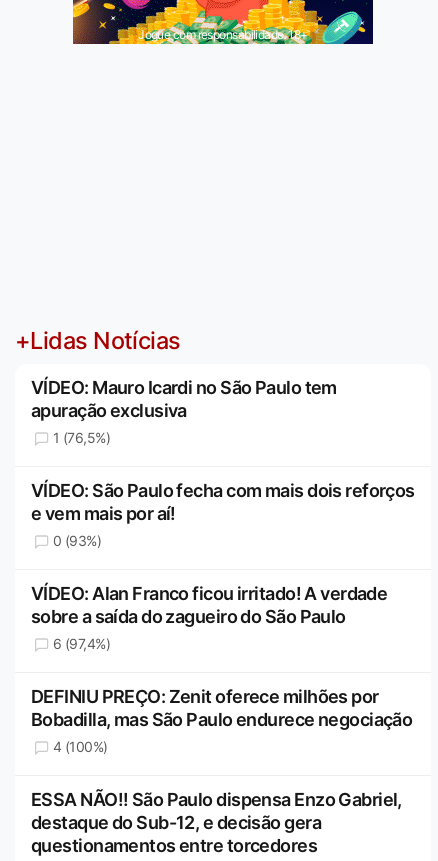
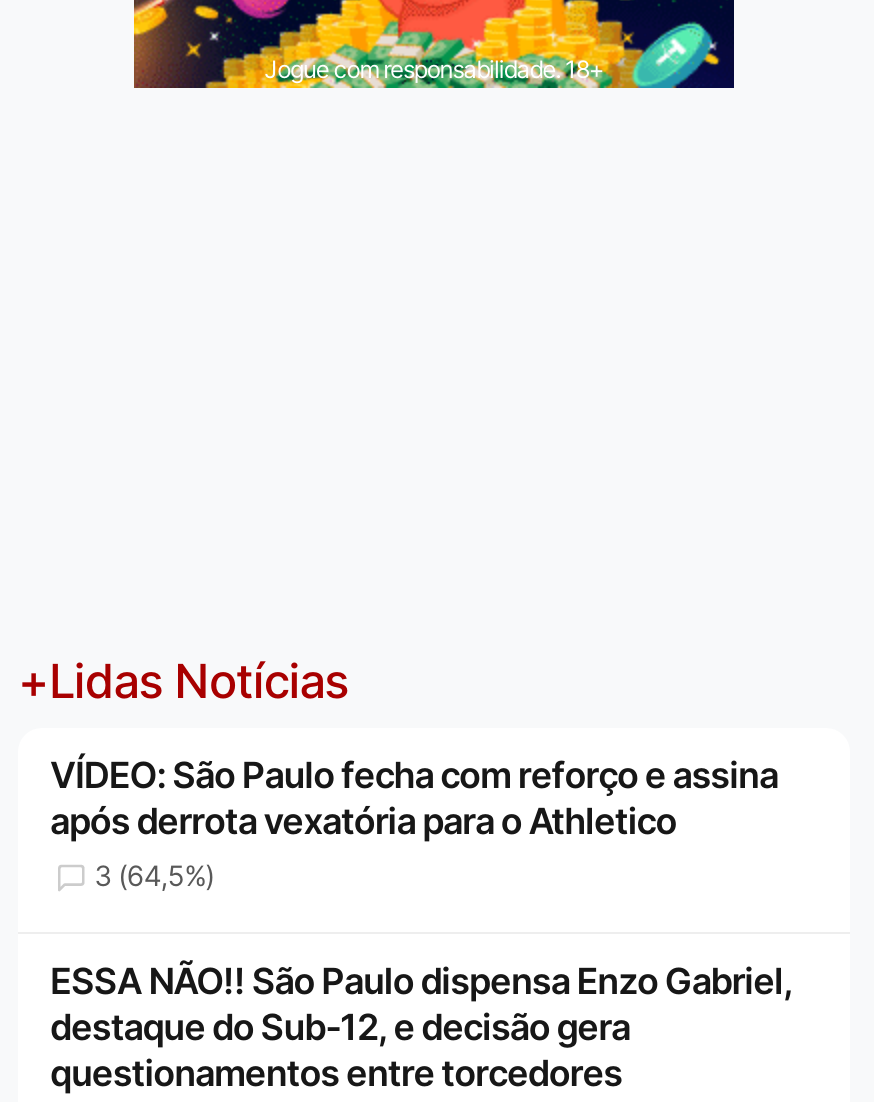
- VÍDEO: Mauro Icardi no São Paulo tem
- apuração exclusiva
- 1 (76,5%)
- VÍDEO: São Paulo fecha com mais dois reforços
- e vem mais por aí!
- 0 (93%)
- VÍDEO: Alan Franco ficou irritado! A verdade
- sobre a saída do zagueiro do São Paulo
- 6 (97,4%)
- DEFINIU PREÇO: Zenit oferece milhões por
- Bobadilla, mas São Paulo endurece negociação
- 4 (100%)
+ VÍDEO: São Paulo fecha com reforço e assina
+ após derrota vexatória para o Athletico
+ 3 (64,5%)
